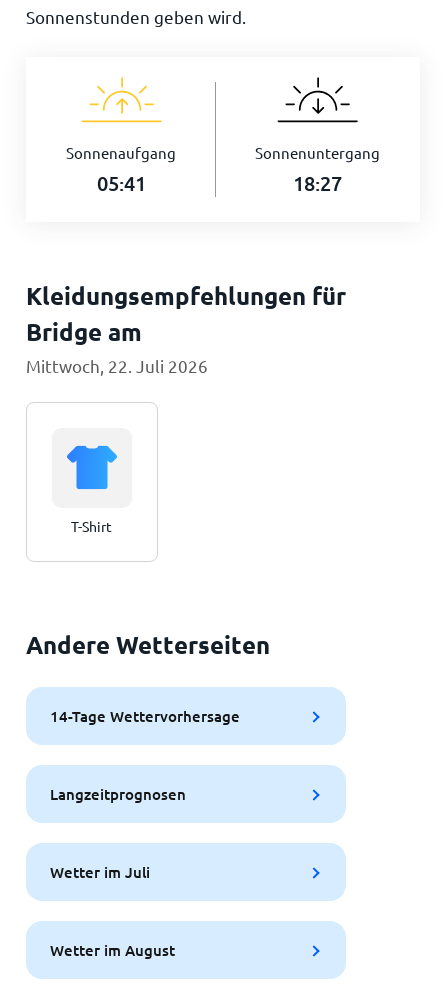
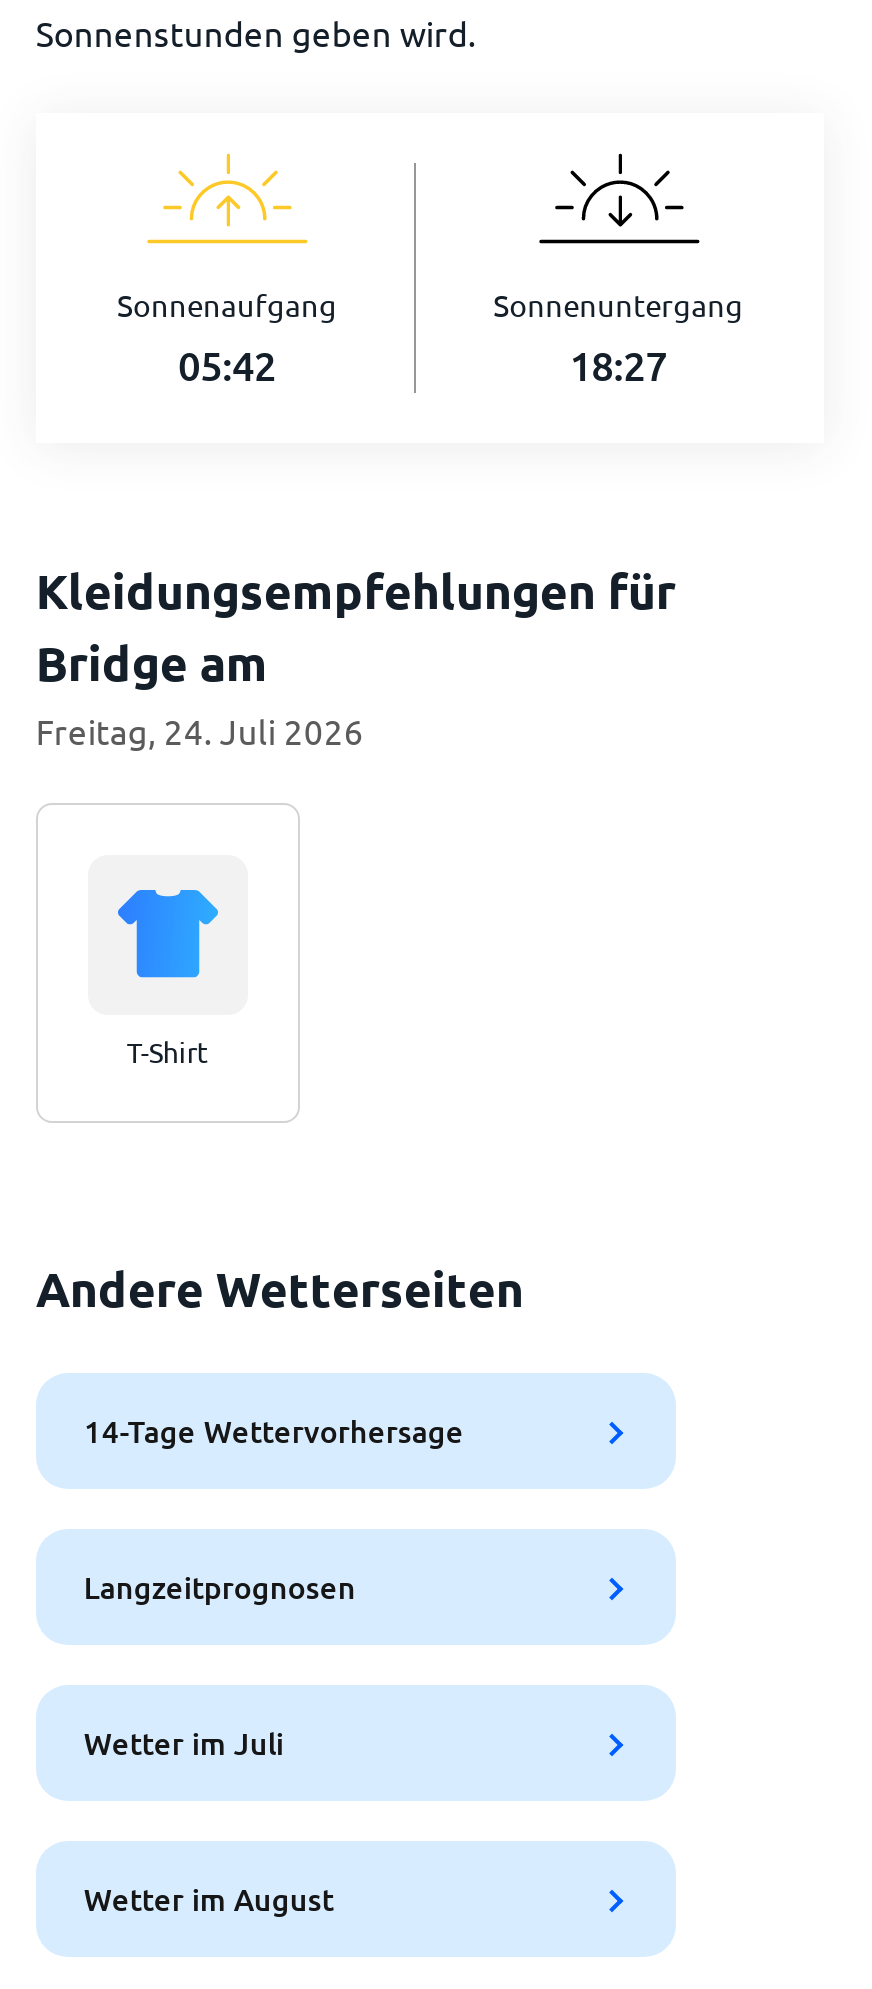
- 05:41
+ 05:42

- Mittwoch, 22. Juli 2026
+ Freitag, 24. Juli 2026
